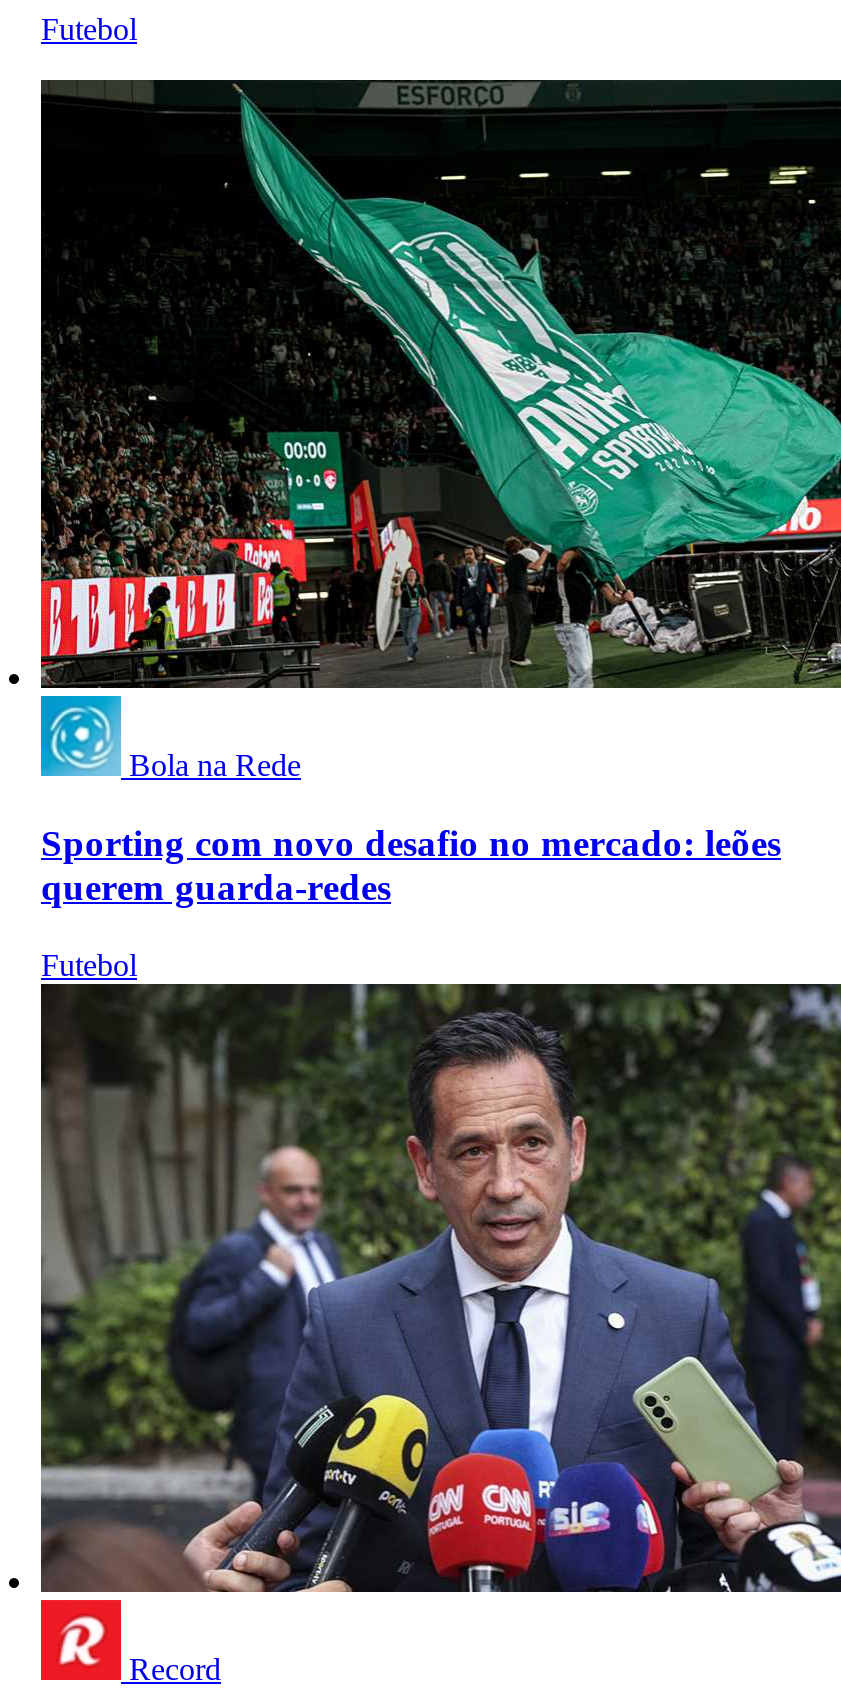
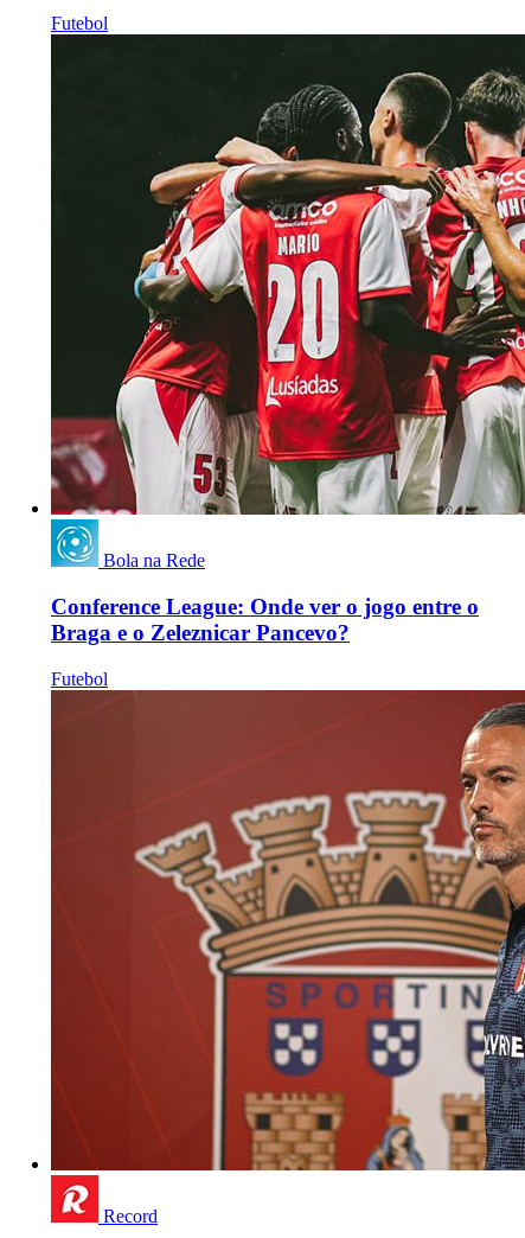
- [image]
+ [image]

- Sporting com novo desafio no mercado: leões
- querem guarda-redes
+ Conference League: Onde ver o jogo entre o
+ Braga e o Zeleznicar Pancevo?

- [image]
+ [image]
